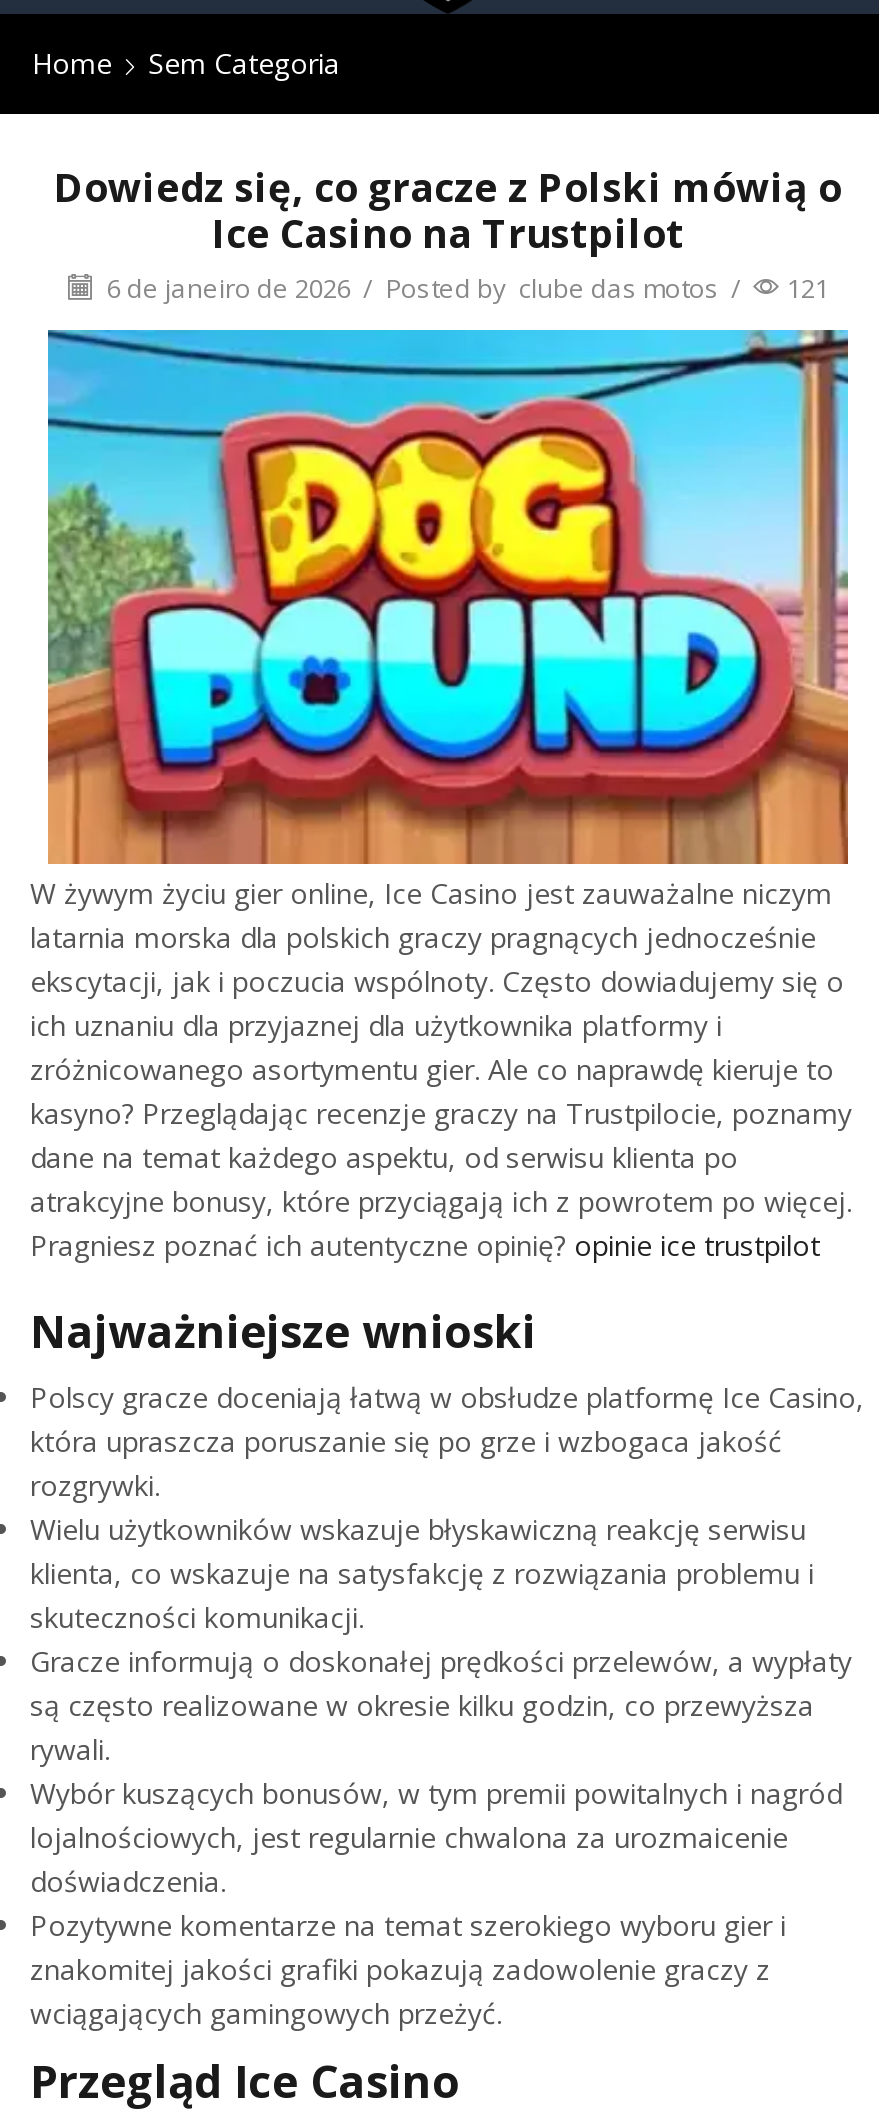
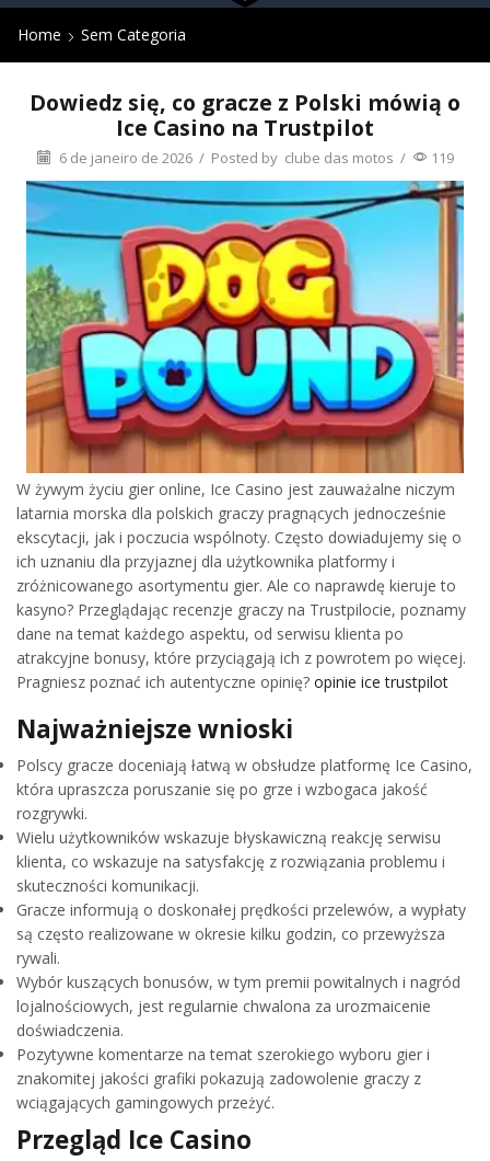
- 6 de janeiro de 2026 / Posted by clube das motos / 121
+ 6 de janeiro de 2026 / Posted by clube das motos / 119
